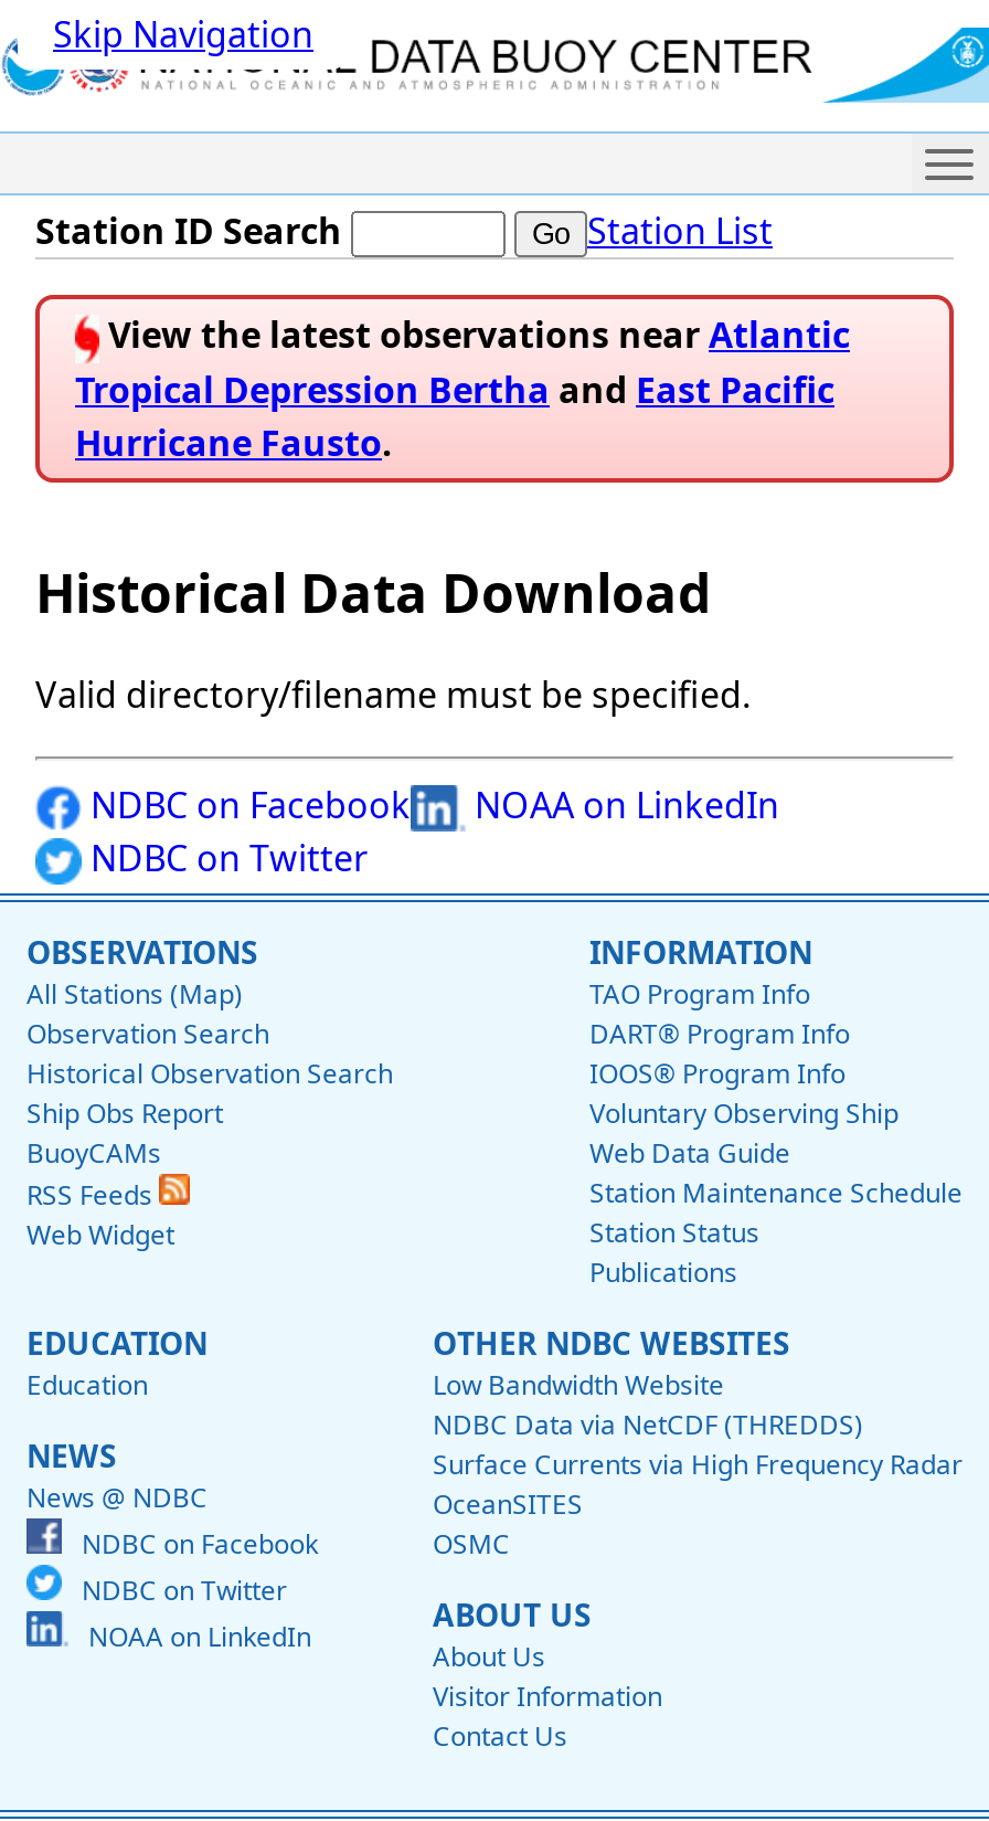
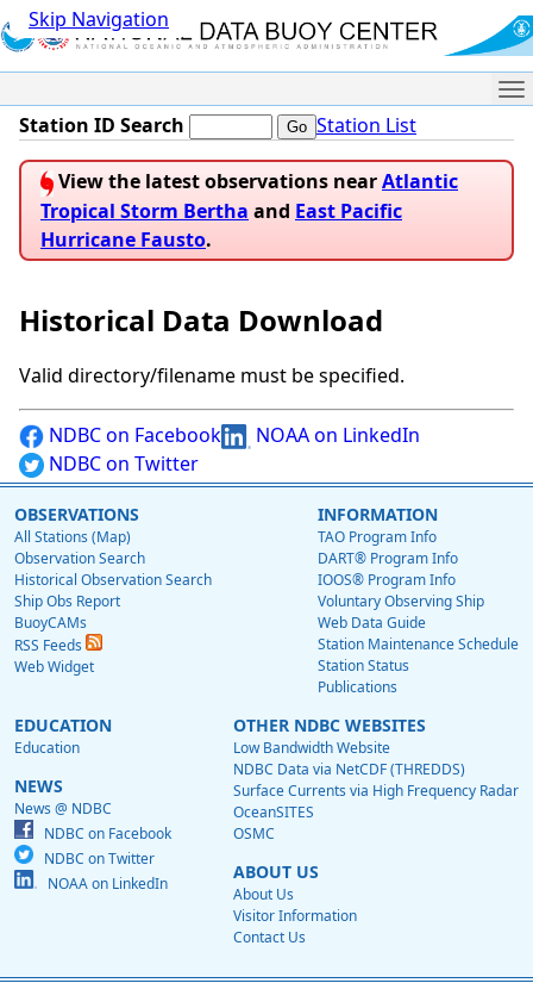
- Tropical Depression Bertha and East Pacific
+ Tropical Storm Bertha and East Pacific
